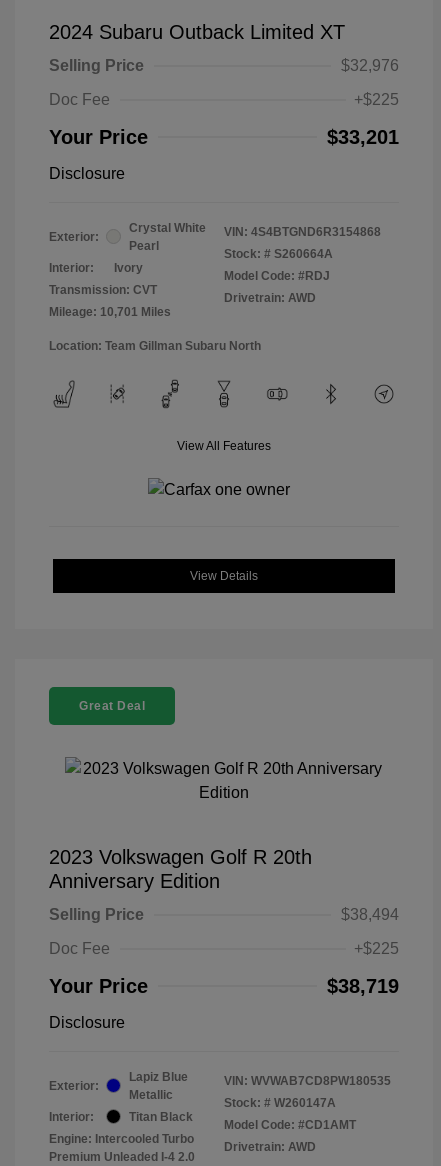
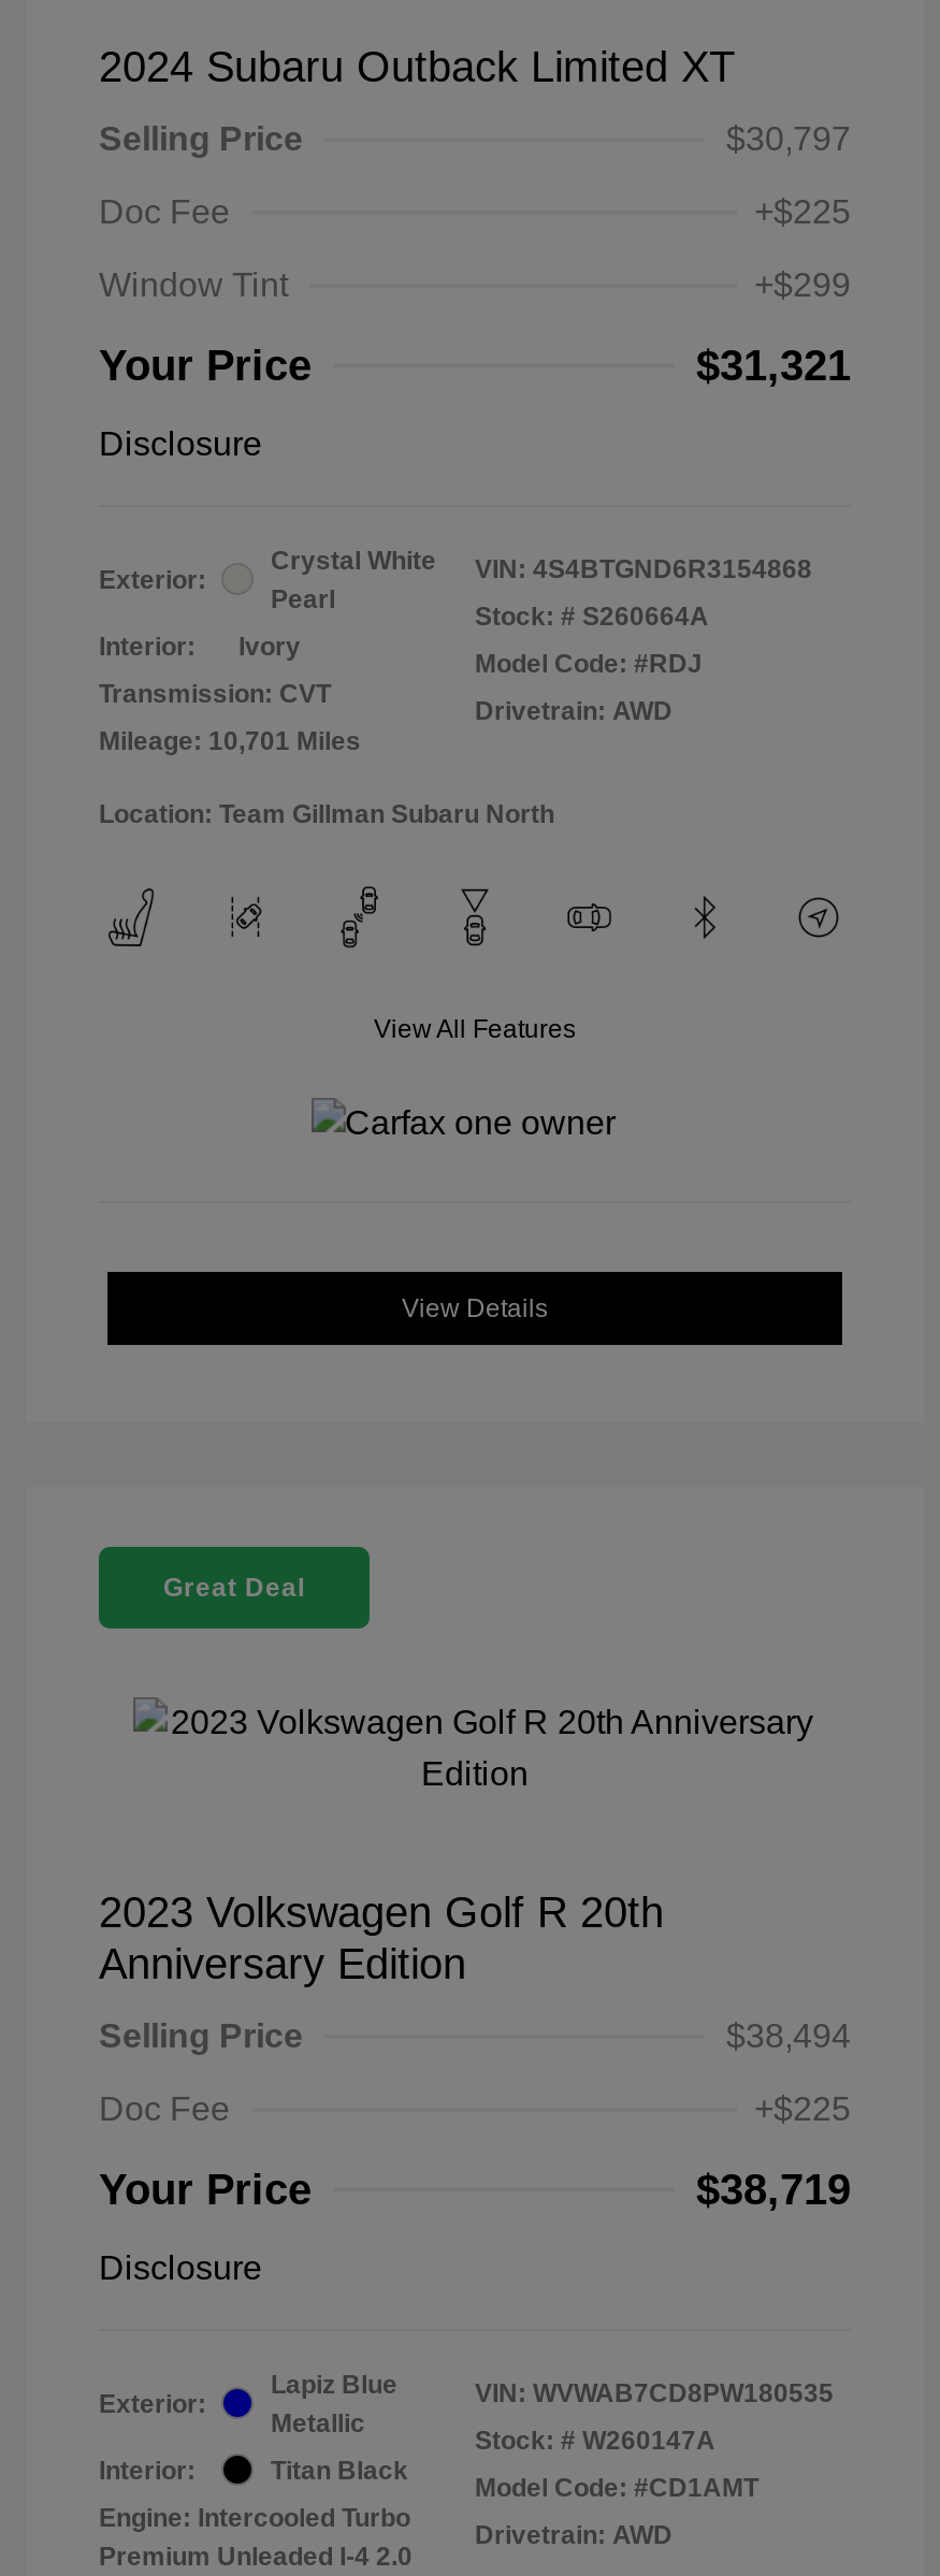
- $32,976
+ $30,797

+ Window Tint
+ +$299

- $33,201
+ $31,321
